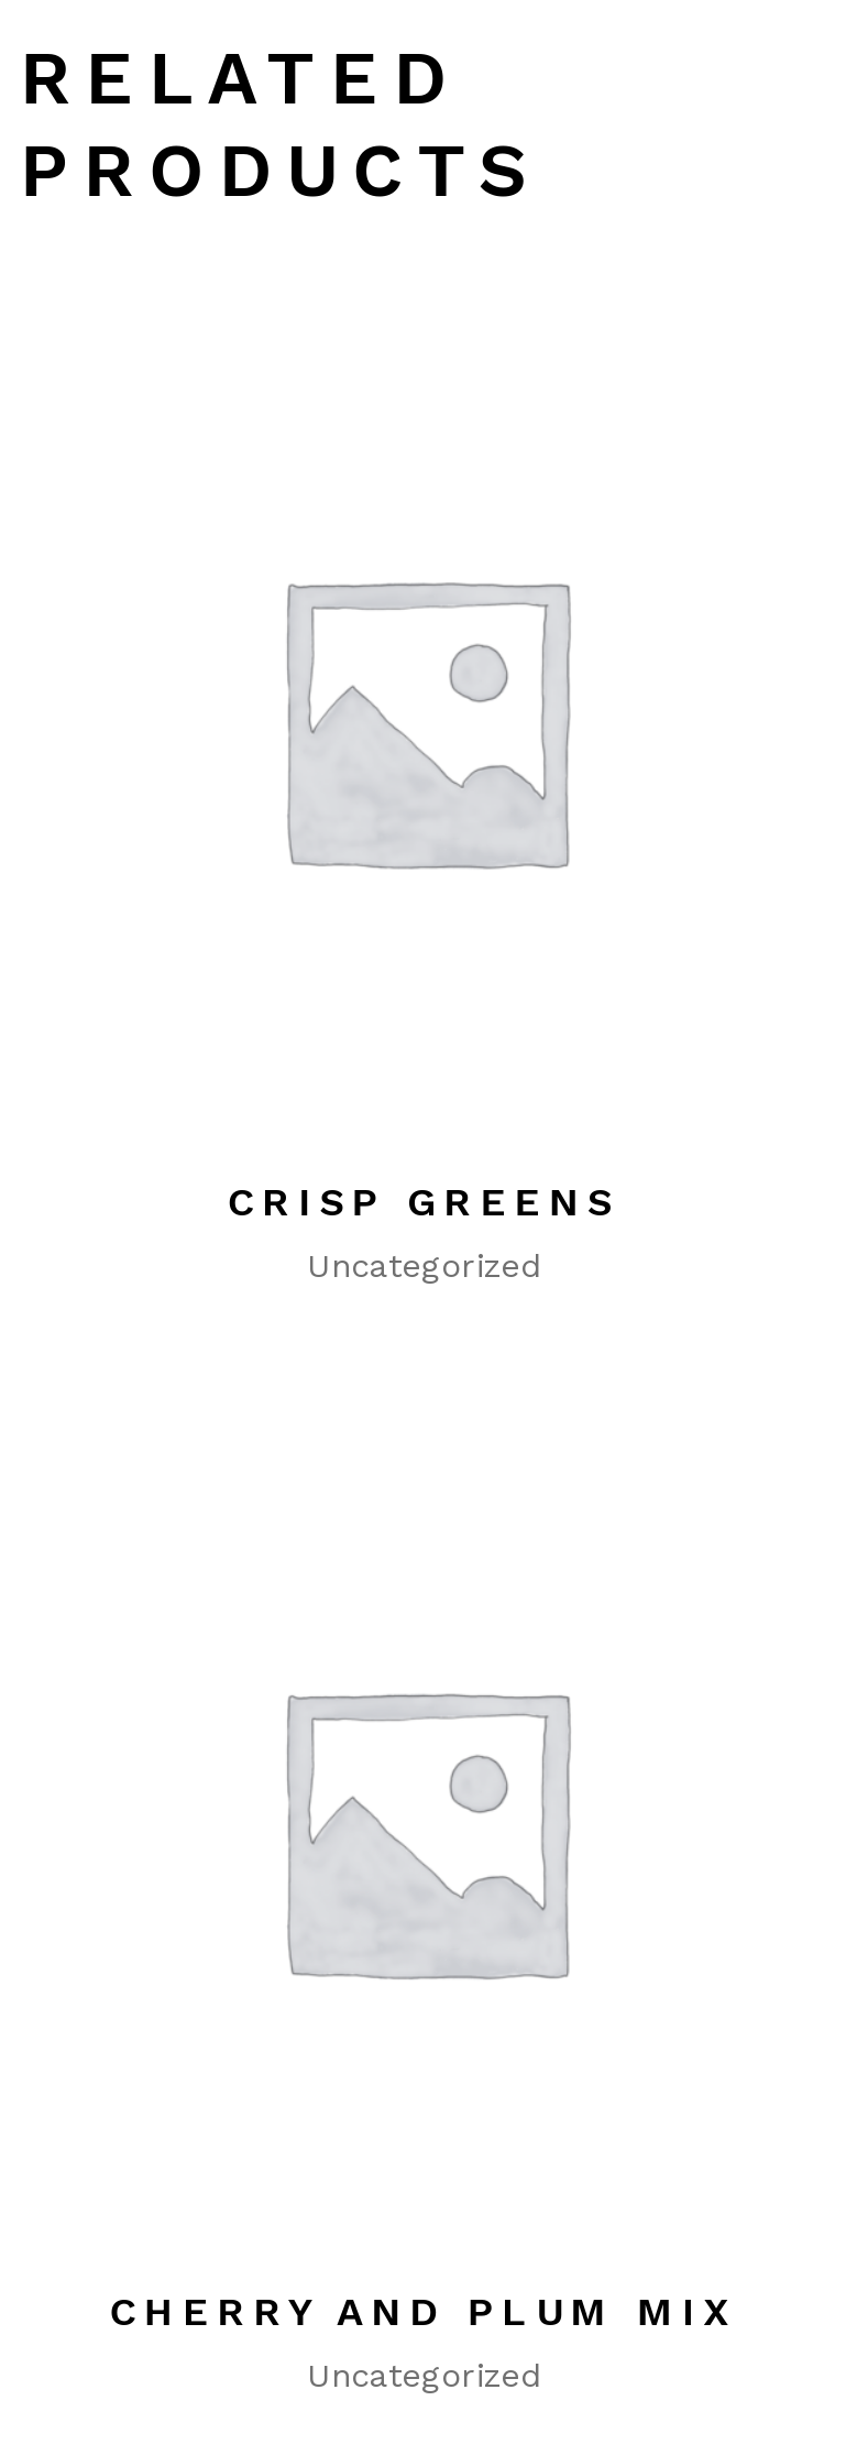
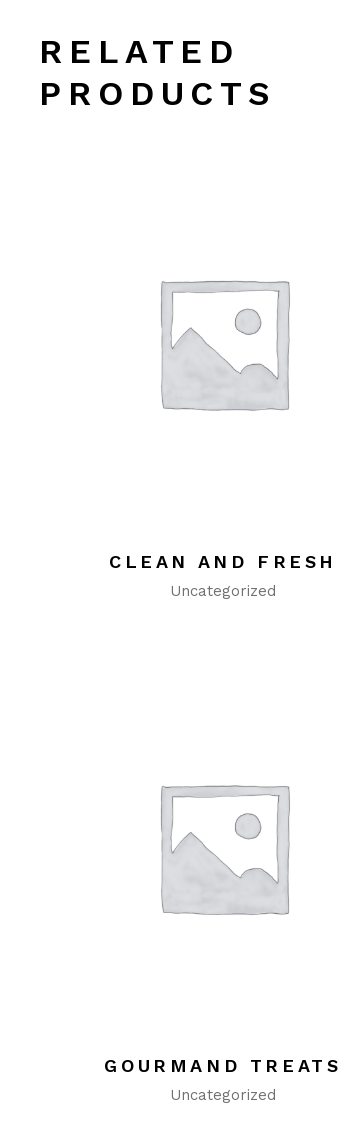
- CRISP GREENS
+ CLEAN AND FRESH

- CHERRY AND PLUM MIX
+ GOURMAND TREATS
